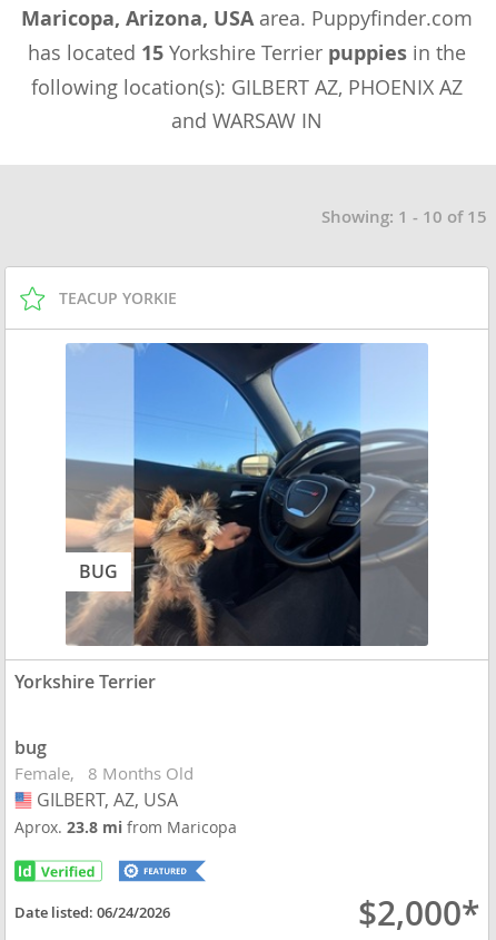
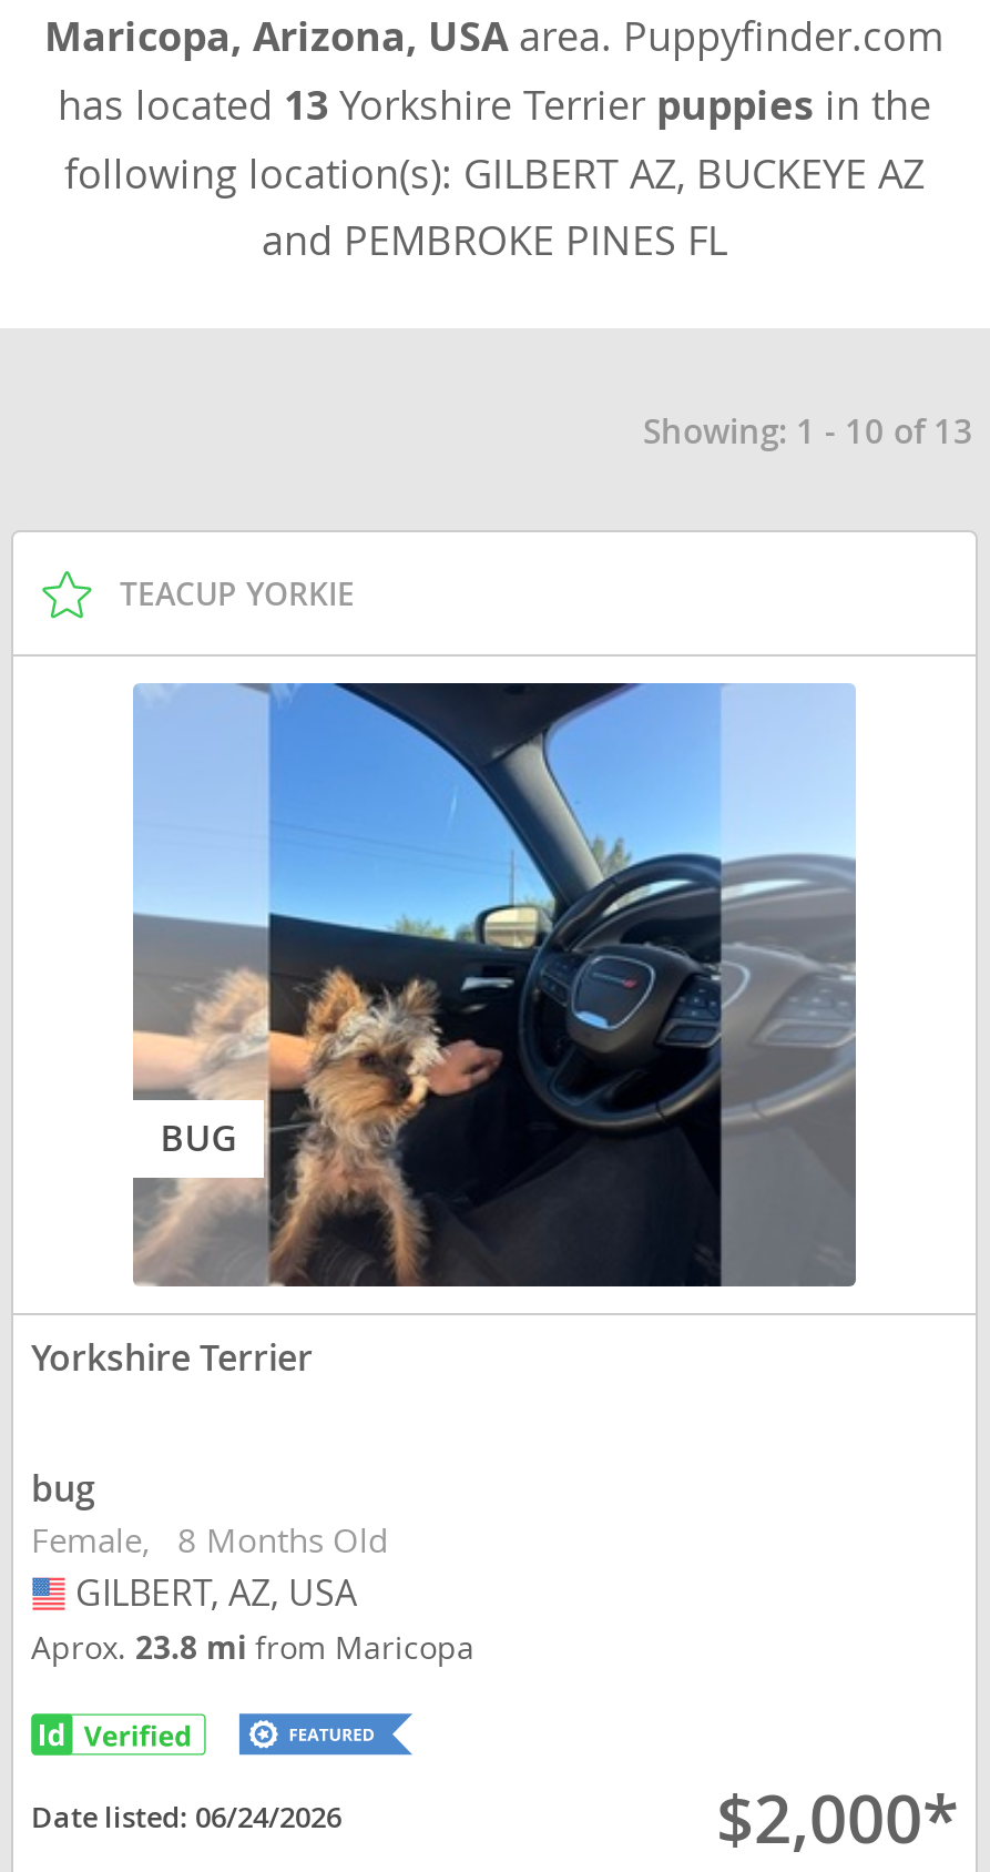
- has located 15 Yorkshire Terrier puppies in the
- following location(s): GILBERT AZ, PHOENIX AZ
- and WARSAW IN
+ has located 13 Yorkshire Terrier puppies in the
+ following location(s): GILBERT AZ, BUCKEYE AZ
+ and PEMBROKE PINES FL

- Showing: 1 - 10 of 15
+ Showing: 1 - 10 of 13
